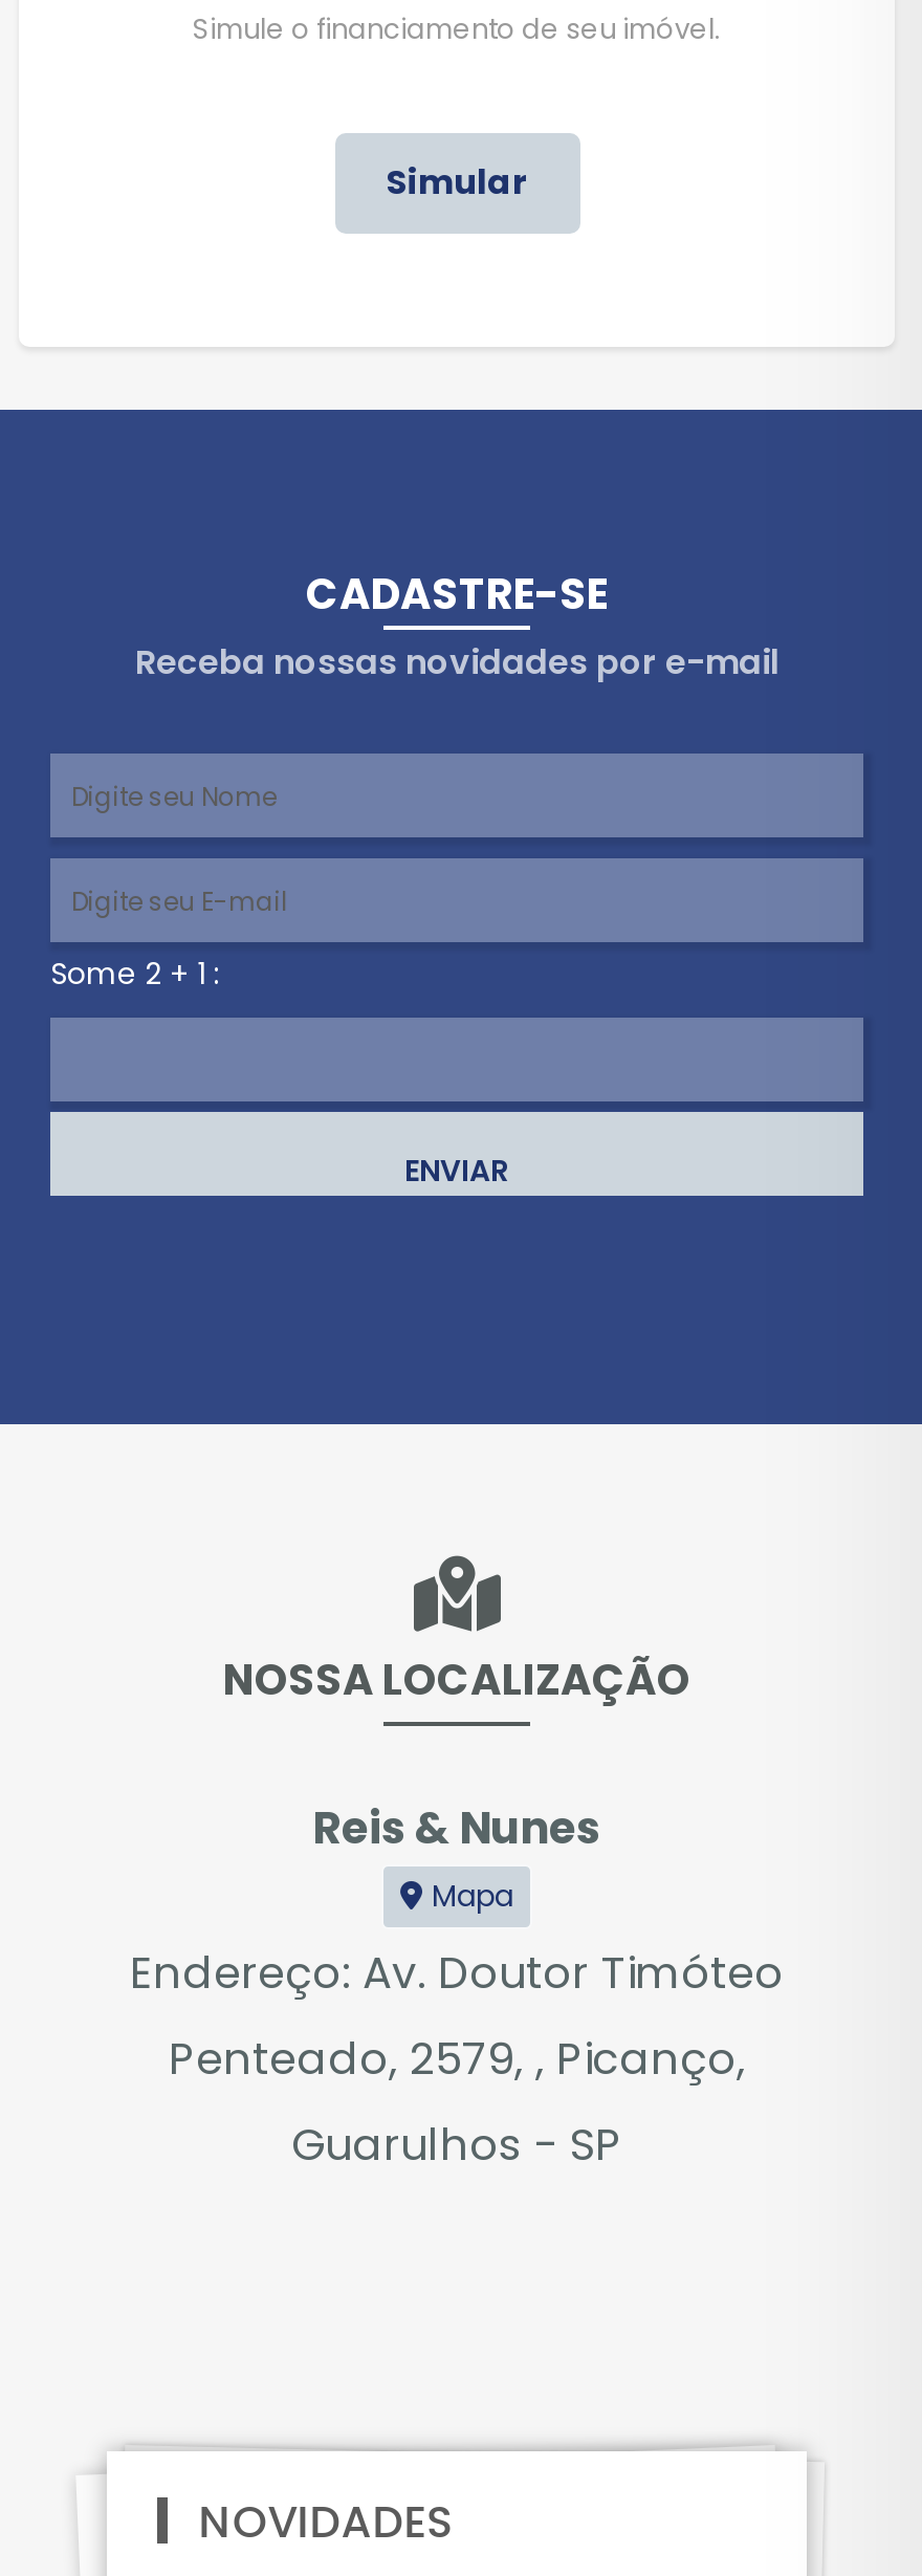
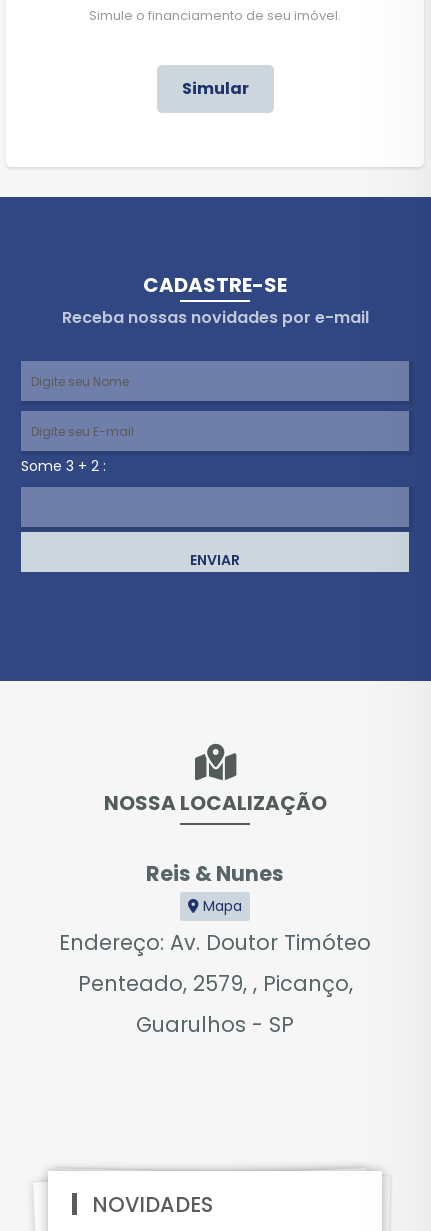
- Some 2 + 1 :
+ Some 3 + 2 :
